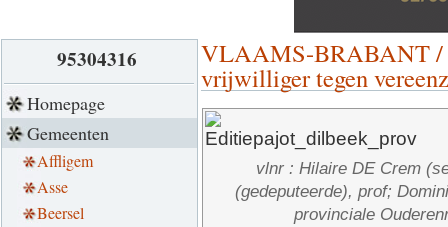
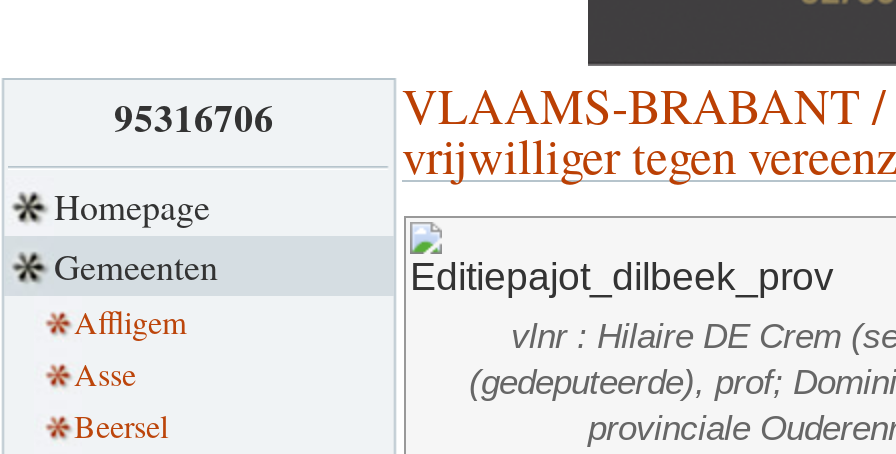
- 95304316
+ 95316706
